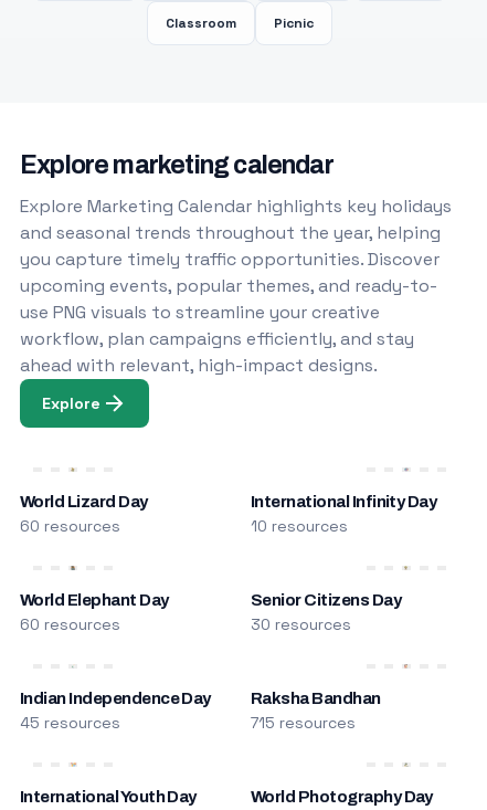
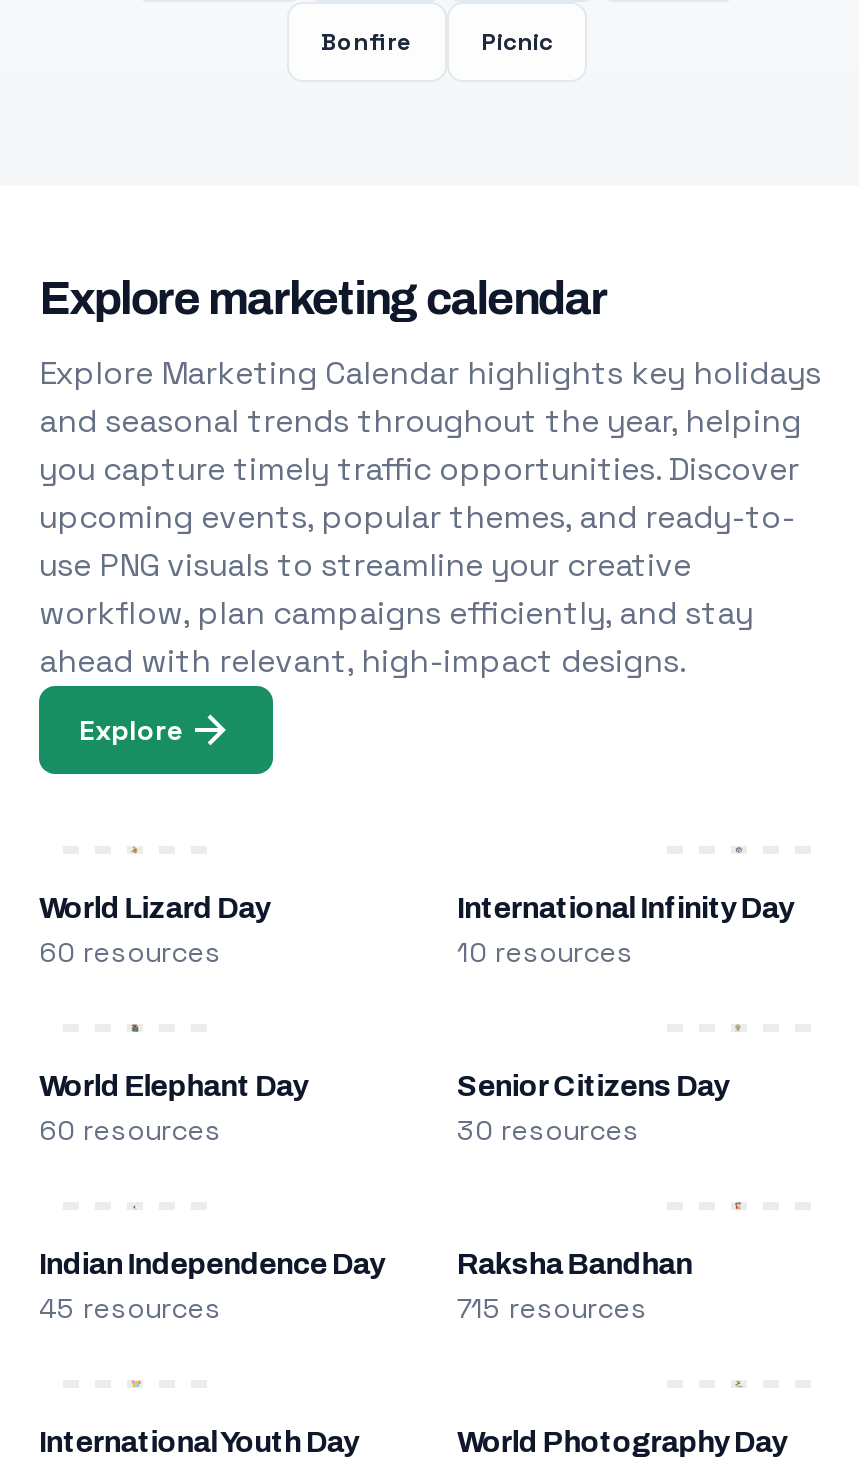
- Classroom
+ Bonfire
